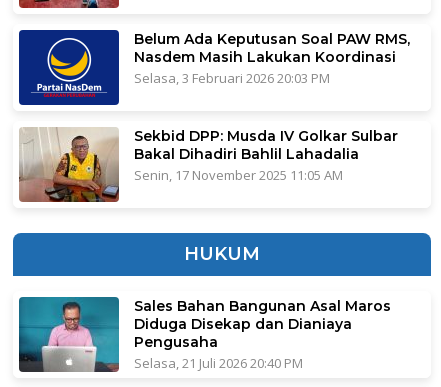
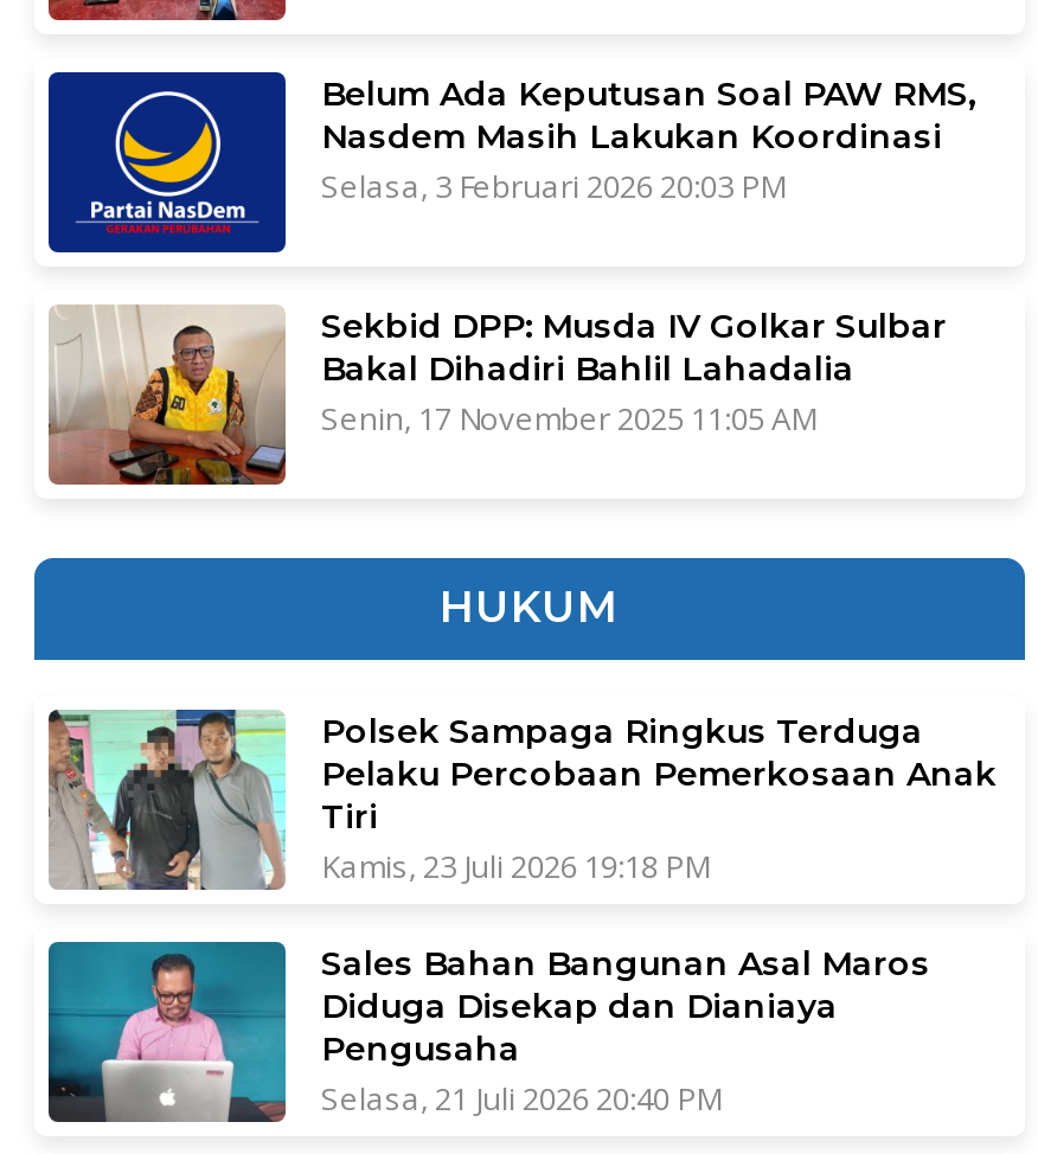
+ [image]
+ Polsek Sampaga Ringkus Terduga
+ Pelaku Percobaan Pemerkosaan Anak
+ Tiri
+ Kamis, 23 Juli 2026 19:18 PM
